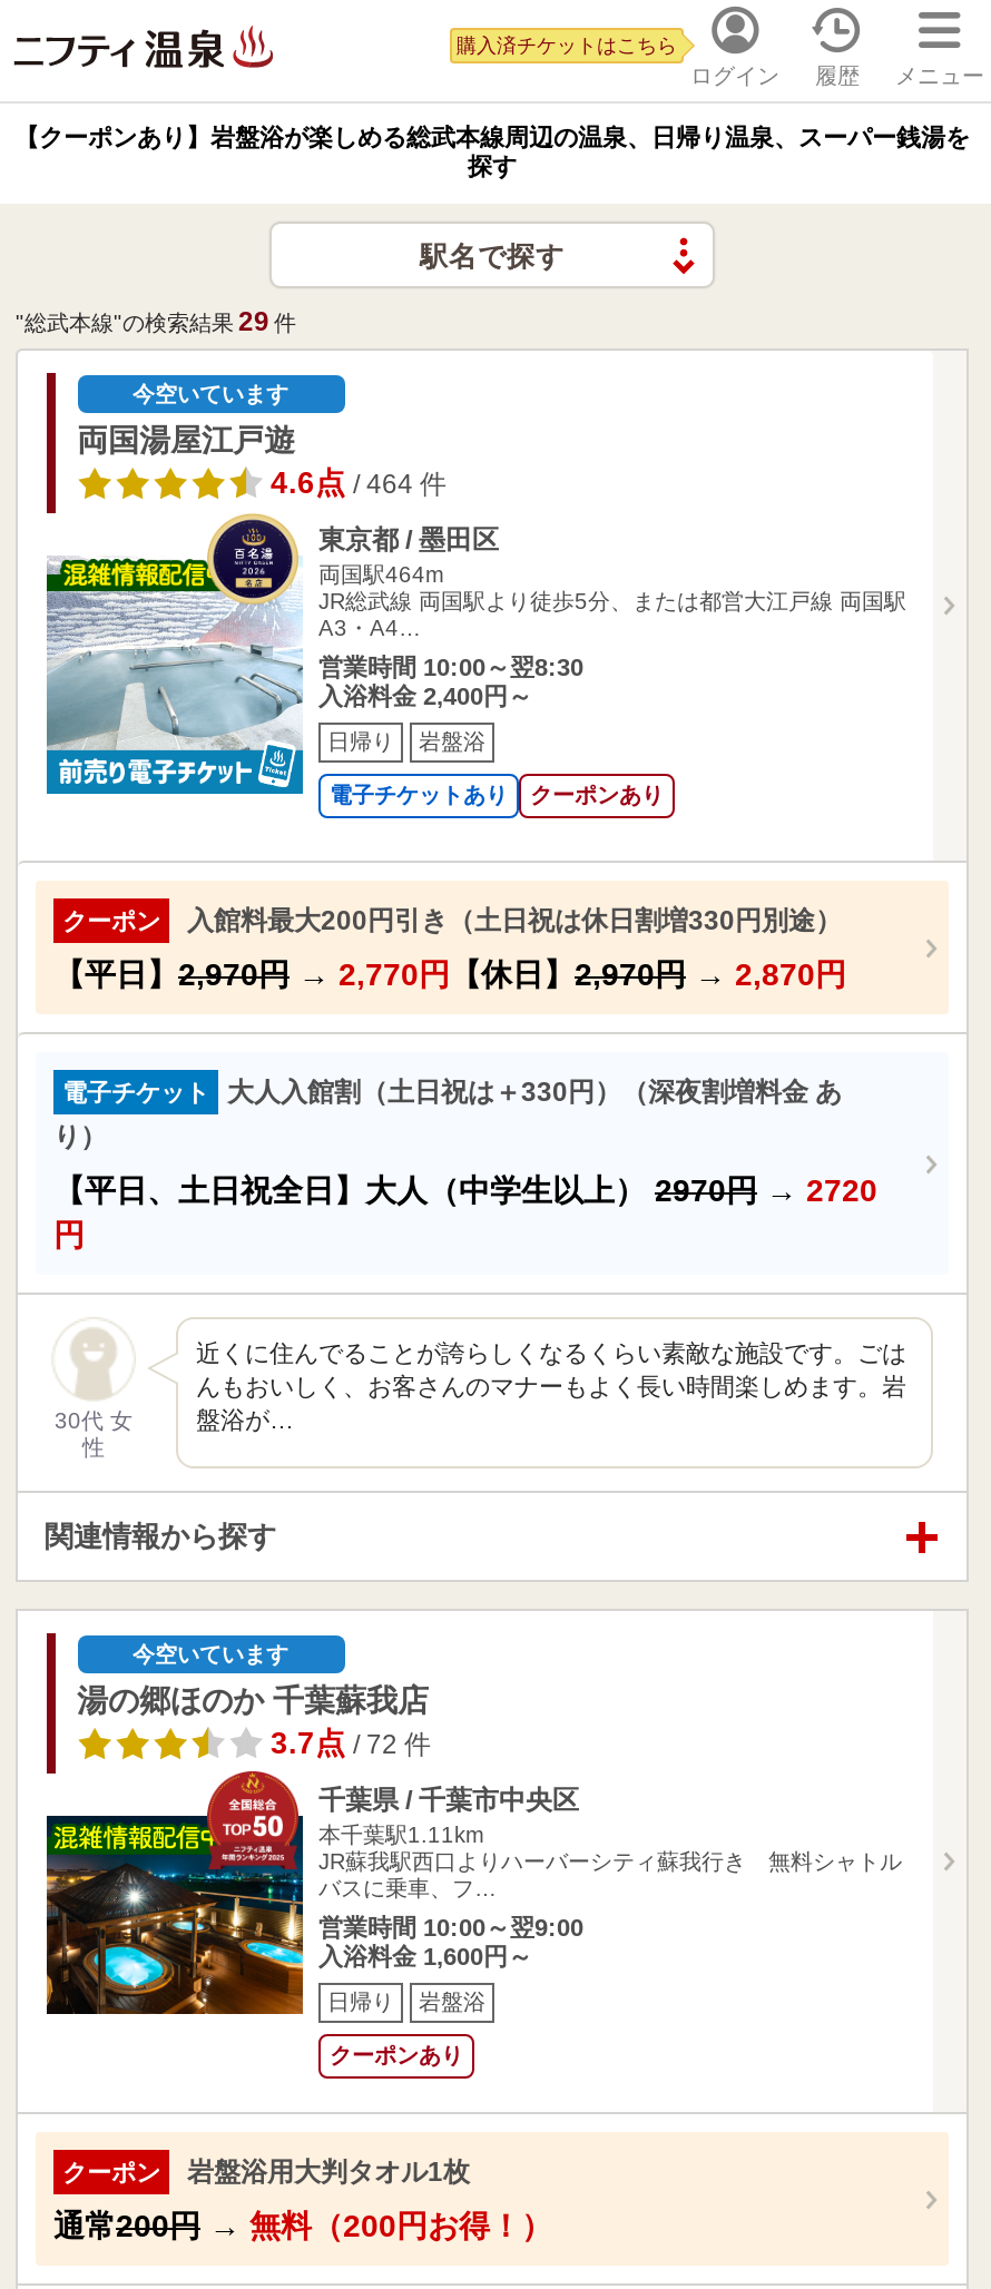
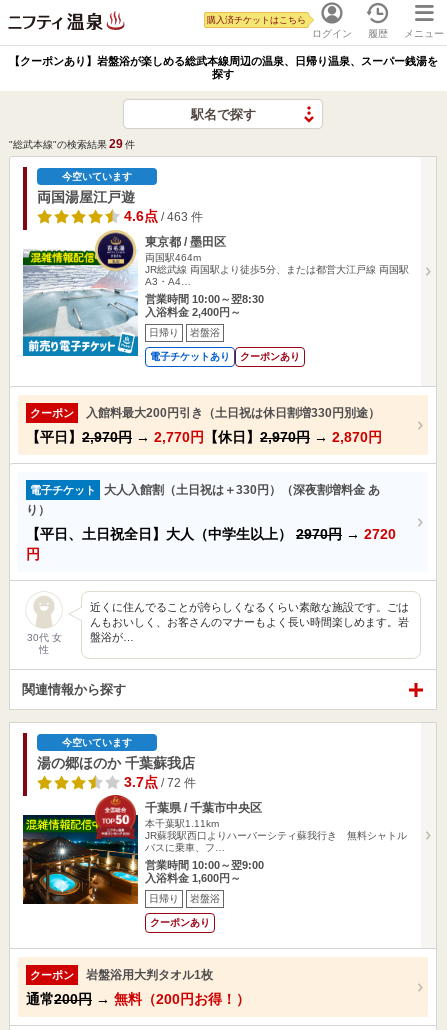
- 4.6点/ 464 件
+ 4.6点/ 463 件
